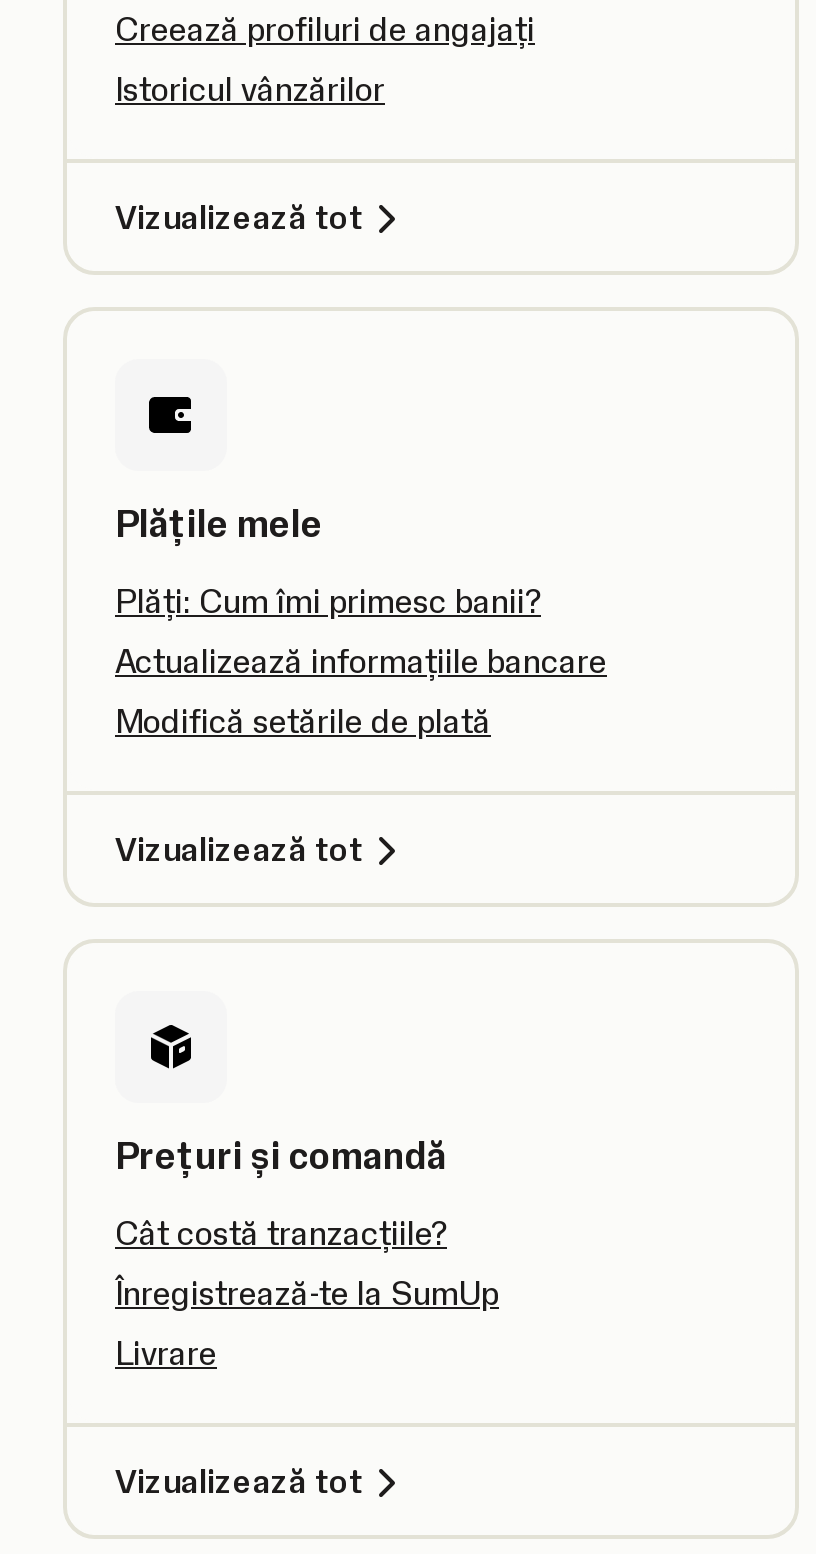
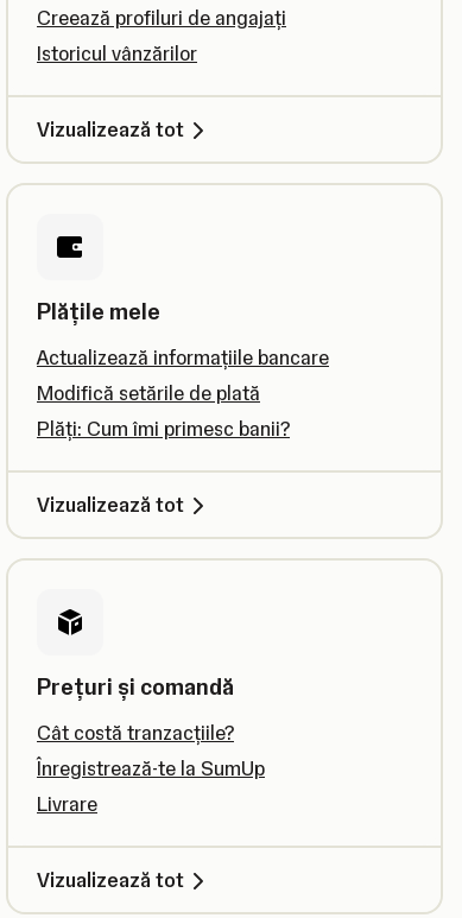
moved down: Plăți: Cum îmi primesc banii?

moved up: Actualizează informațiile bancare | Modifică setările de plată
